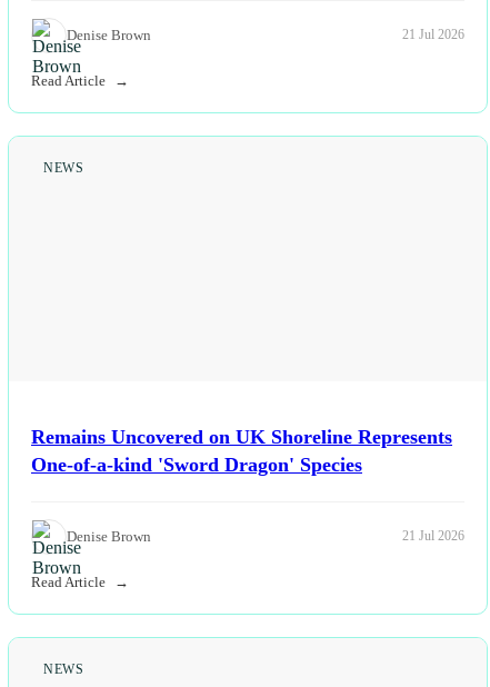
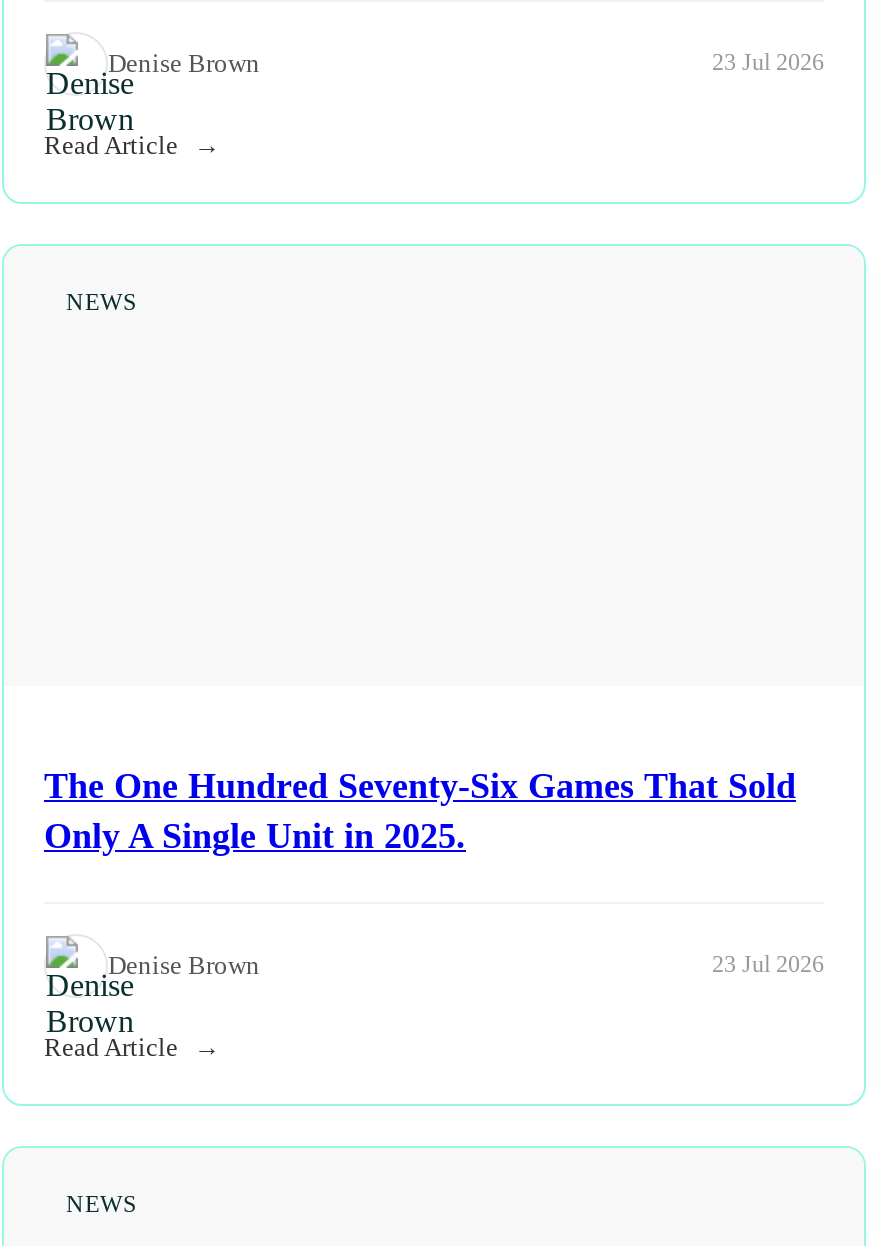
- 21 Jul 2026
+ 23 Jul 2026

- Remains Uncovered on UK Shoreline Represents
- One-of-a-kind 'Sword Dragon' Species
+ The One Hundred Seventy-Six Games That Sold
+ Only A Single Unit in 2025.

- 21 Jul 2026
+ 23 Jul 2026
